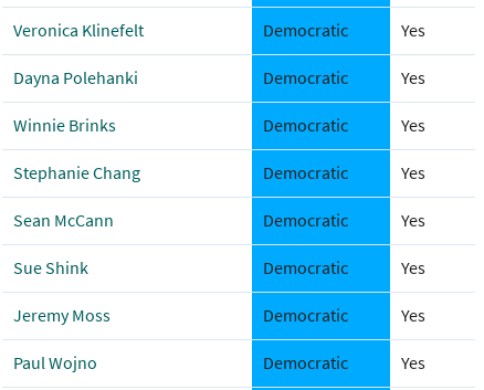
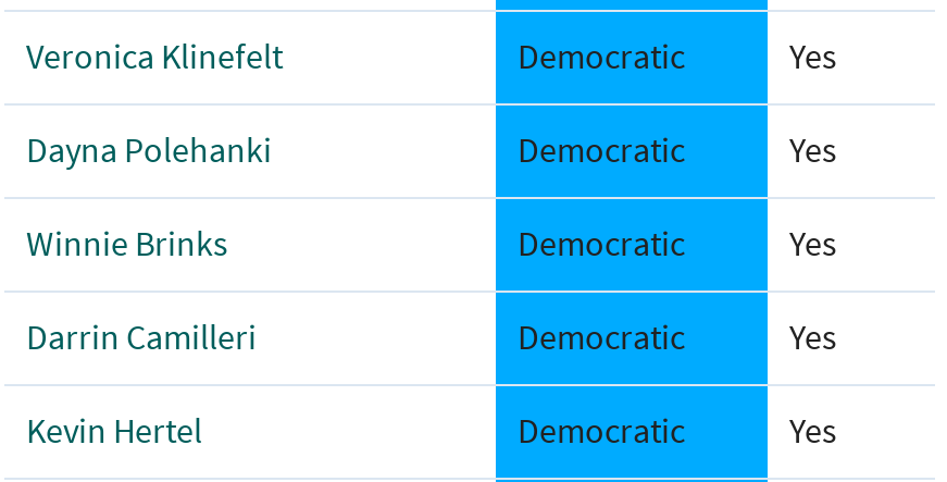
- Stephanie Chang
+ Darrin Camilleri

- Sean McCann
- Democratic
- Yes
- Sue Shink
- Democratic
- Yes
- Jeremy Moss
- Democratic
- Yes
- Paul Wojno
+ Kevin Hertel
